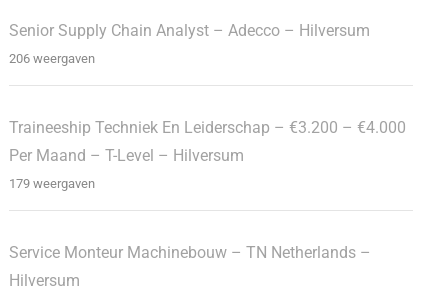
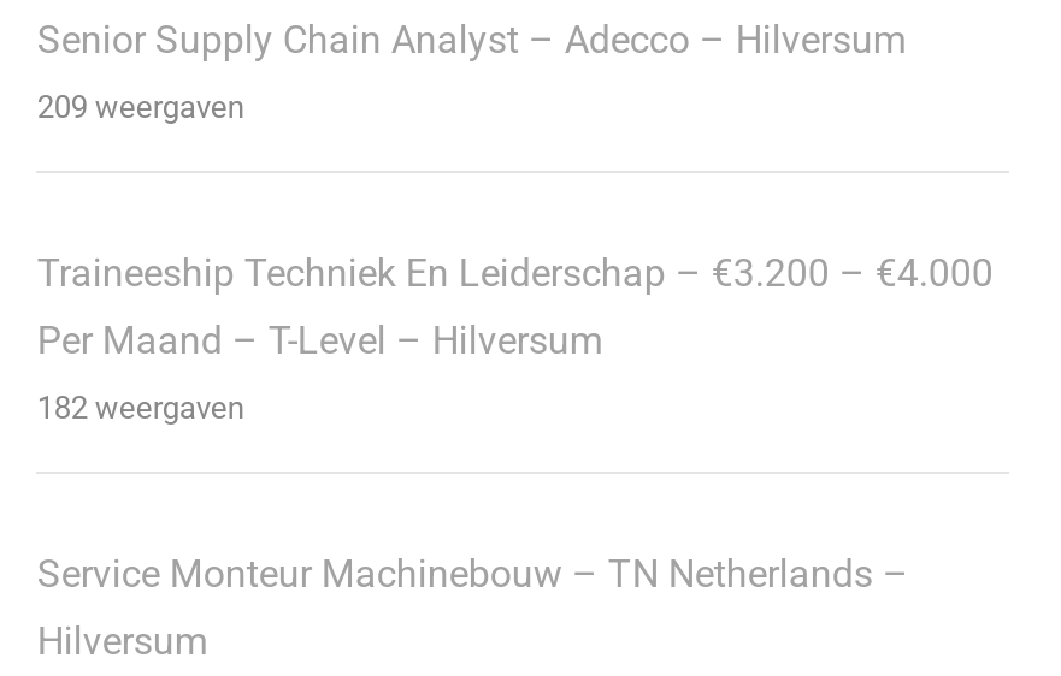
- 206 weergaven
+ 209 weergaven

- 179 weergaven
+ 182 weergaven
